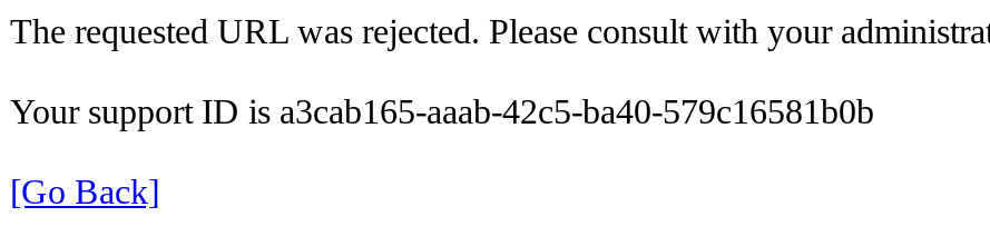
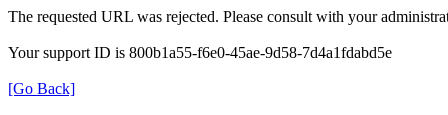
- Your support ID is a3cab165-aaab-42c5-ba40-579c16581b0b
+ Your support ID is 800b1a55-f6e0-45ae-9d58-7d4a1fdabd5e
